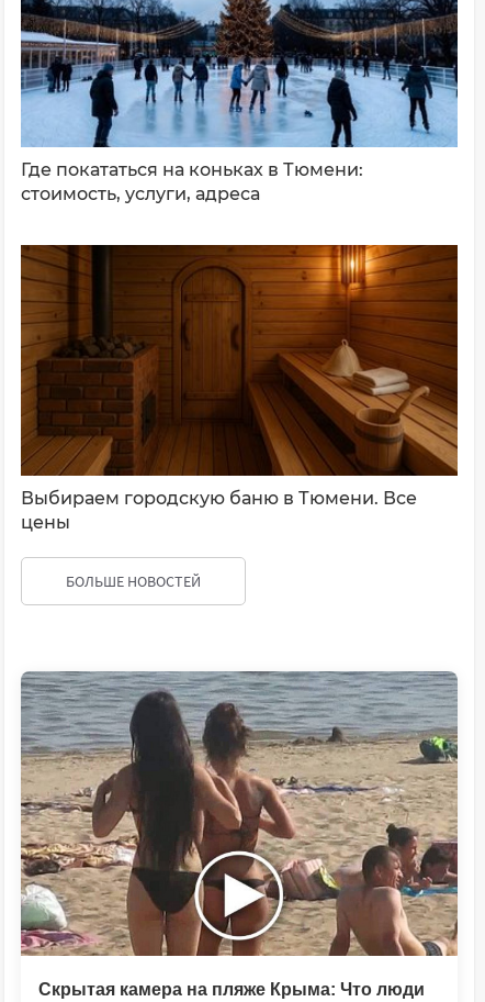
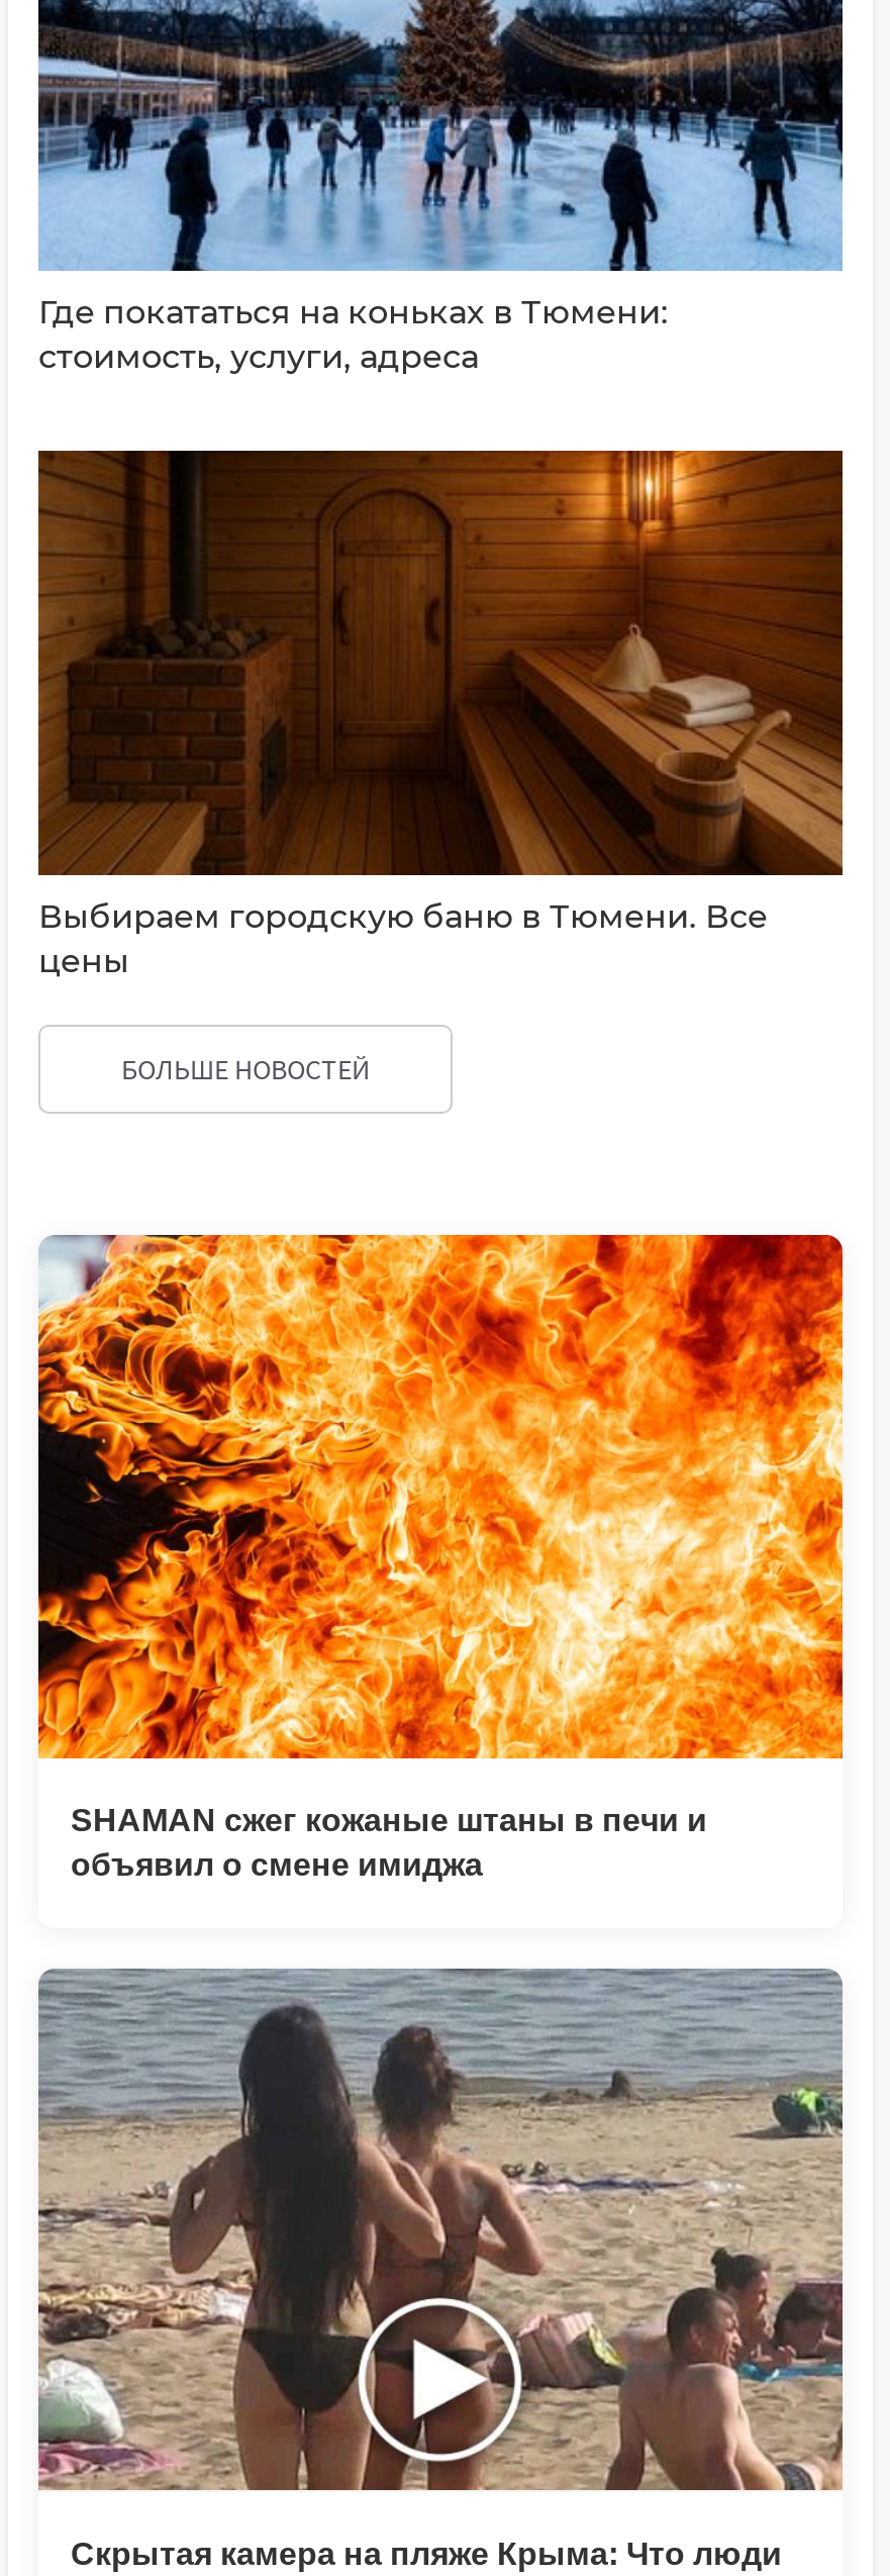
+ [image]
+ SHAMAN сжег кожаные штаны в печи и
+ объявил о смене имиджа
